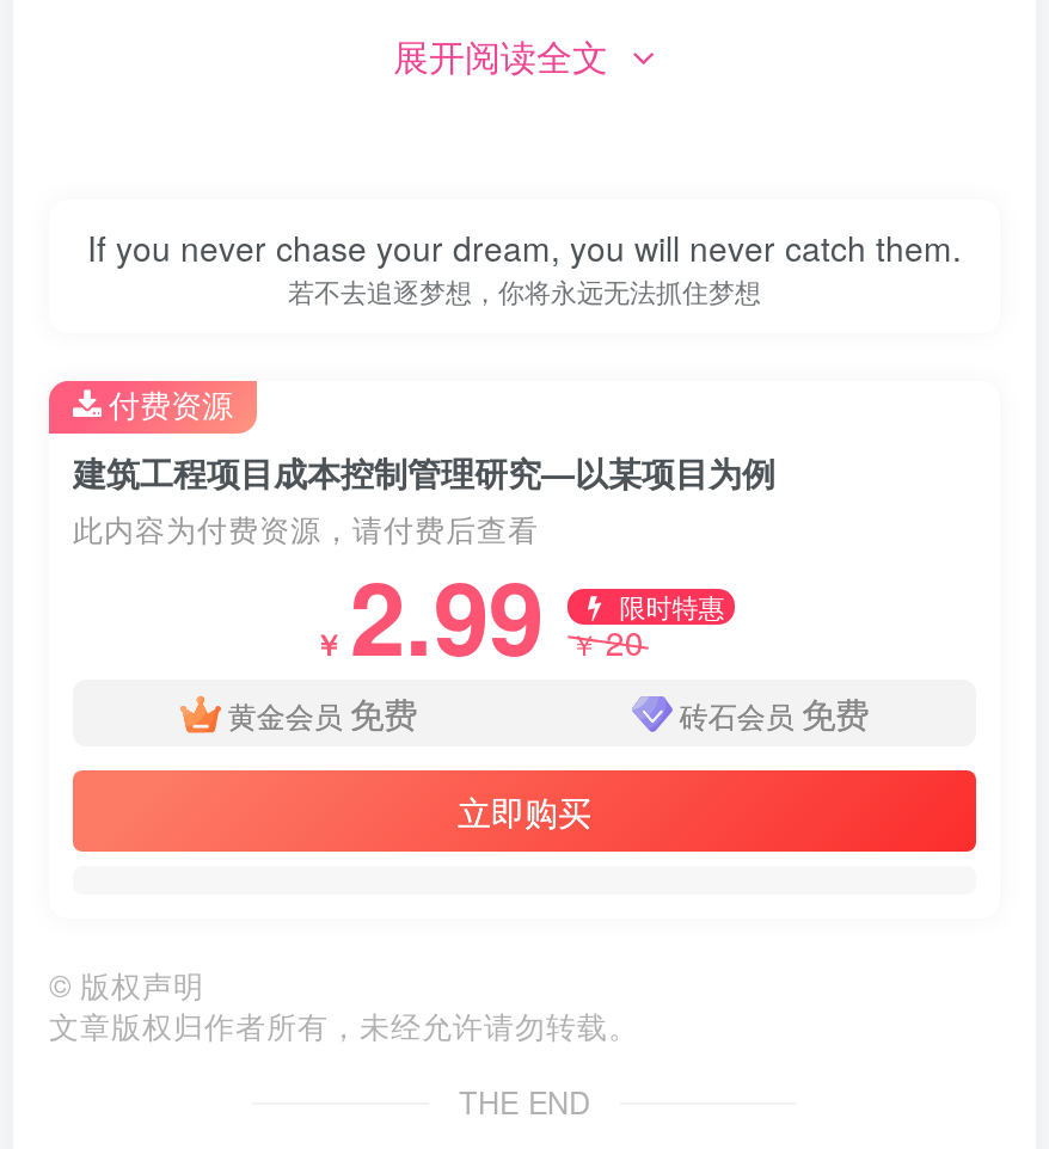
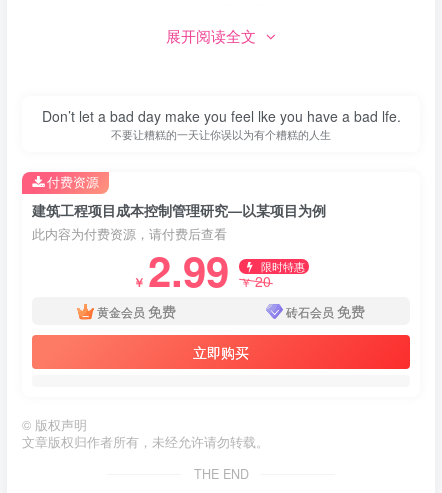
- If you never chase your dream, you will never catch them.
- 若不去追逐梦想，你将永远无法抓住梦想
+ Don’t let a bad day make you feel lke you have a bad lfe.
+ 不要让糟糕的一天让你误以为有个糟糕的人生
